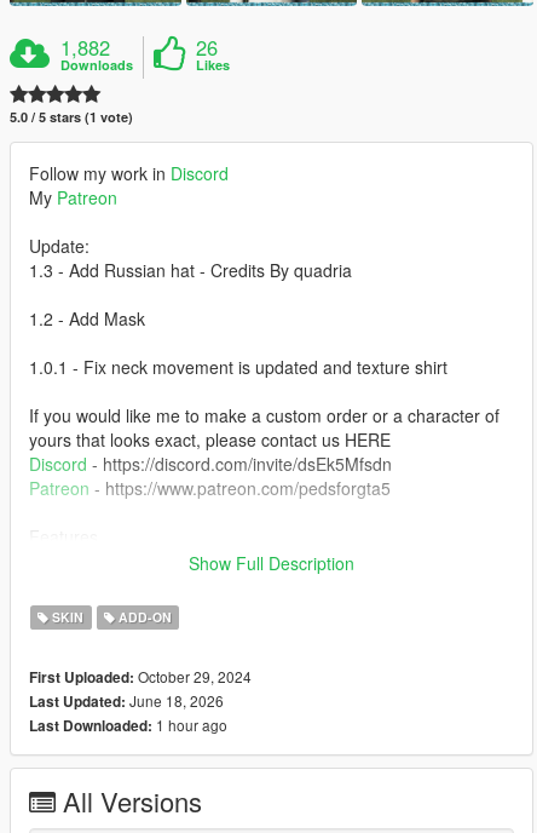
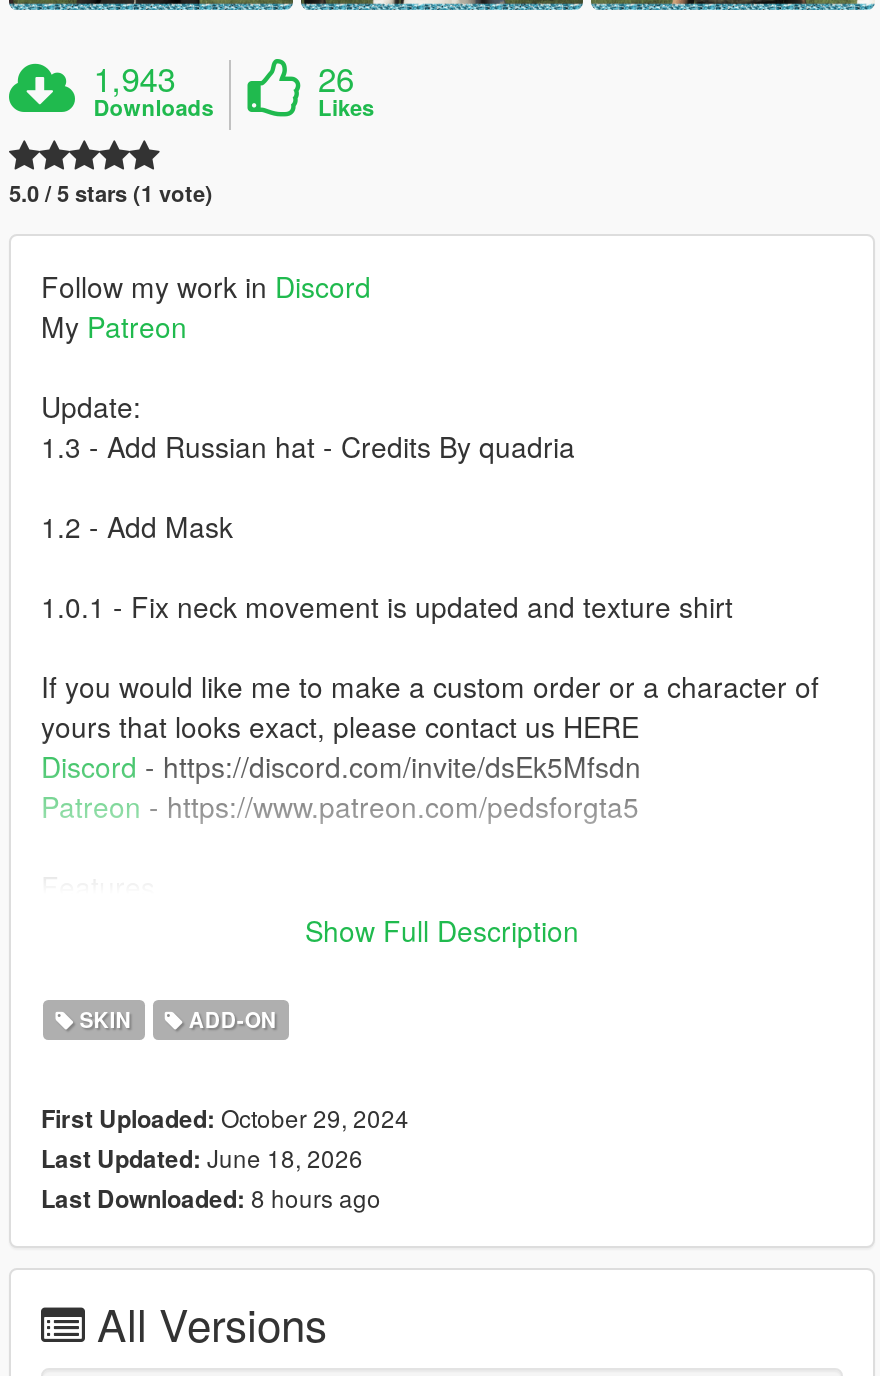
- 1,882
+ 1,943

- Last Downloaded: 1 hour ago
+ Last Downloaded: 8 hours ago
